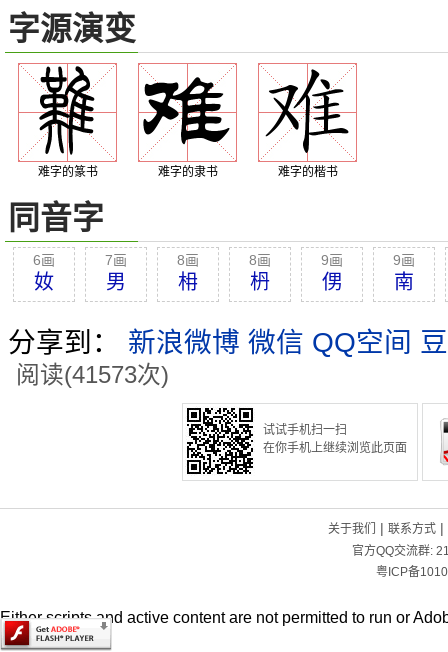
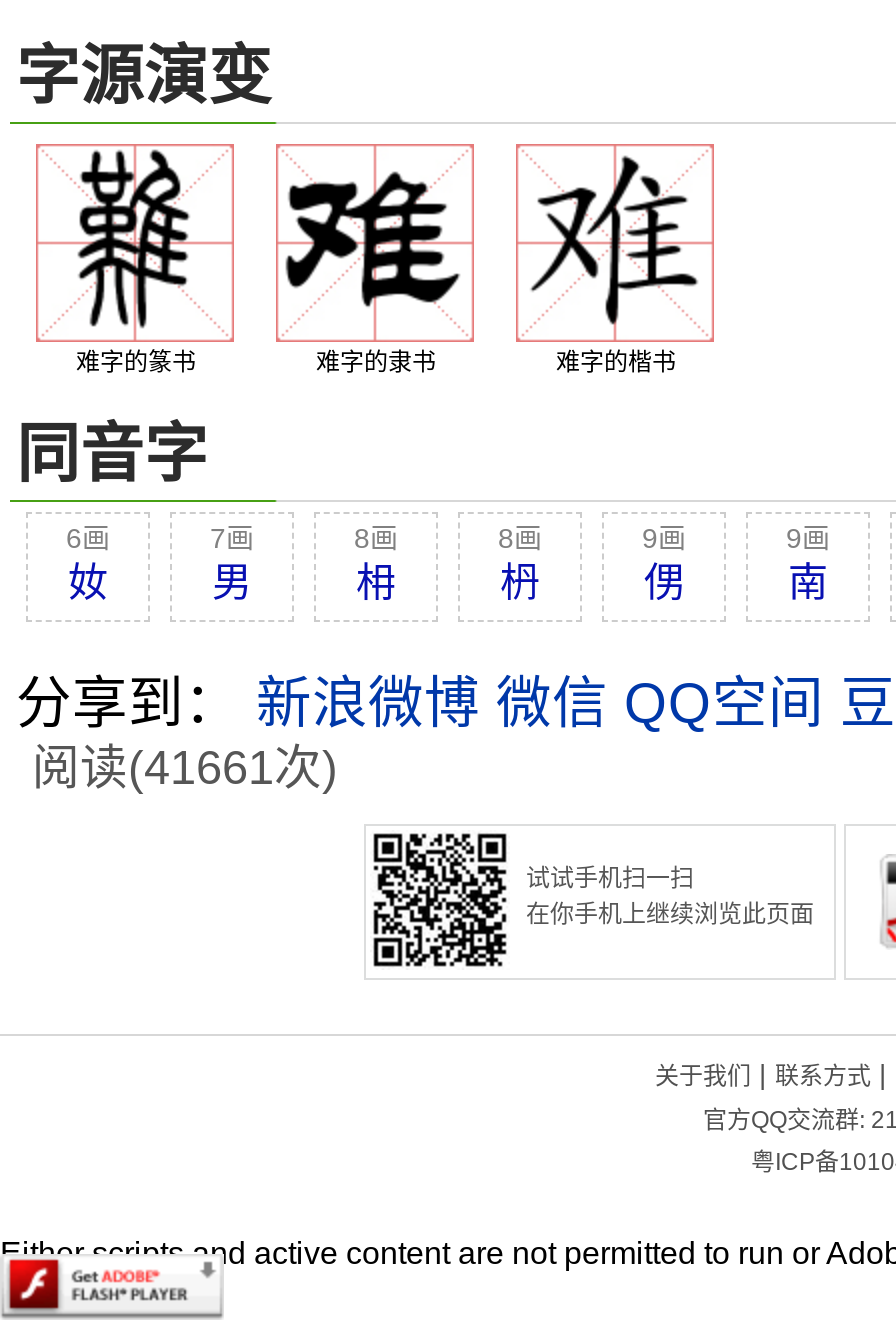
- 阅读(41573次)
+ 阅读(41661次)
